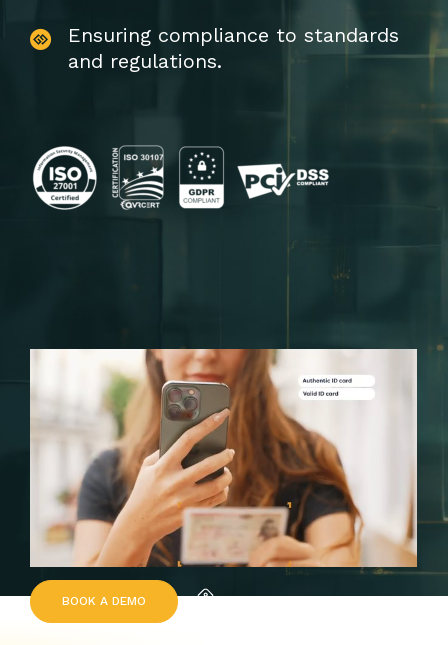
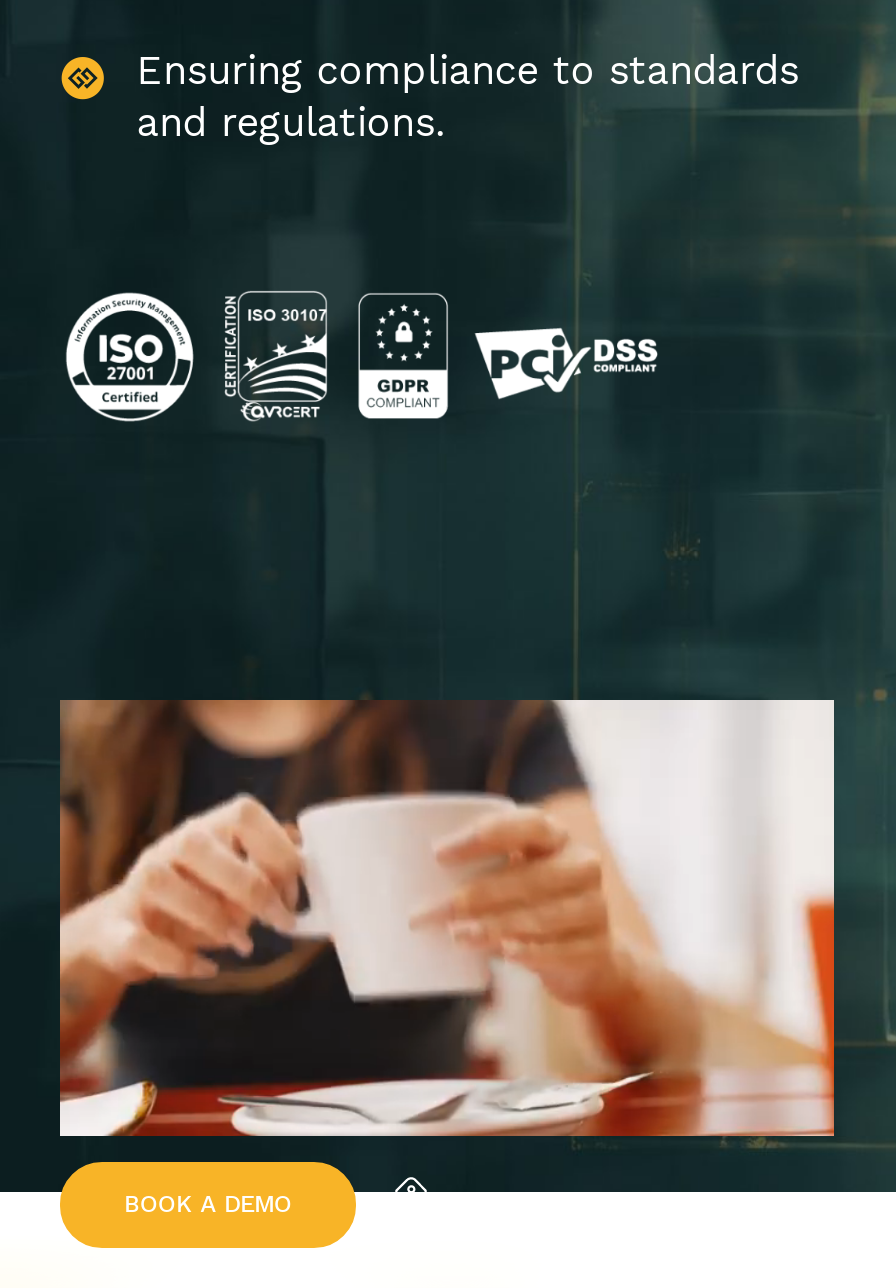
- [image]
+ [image]
